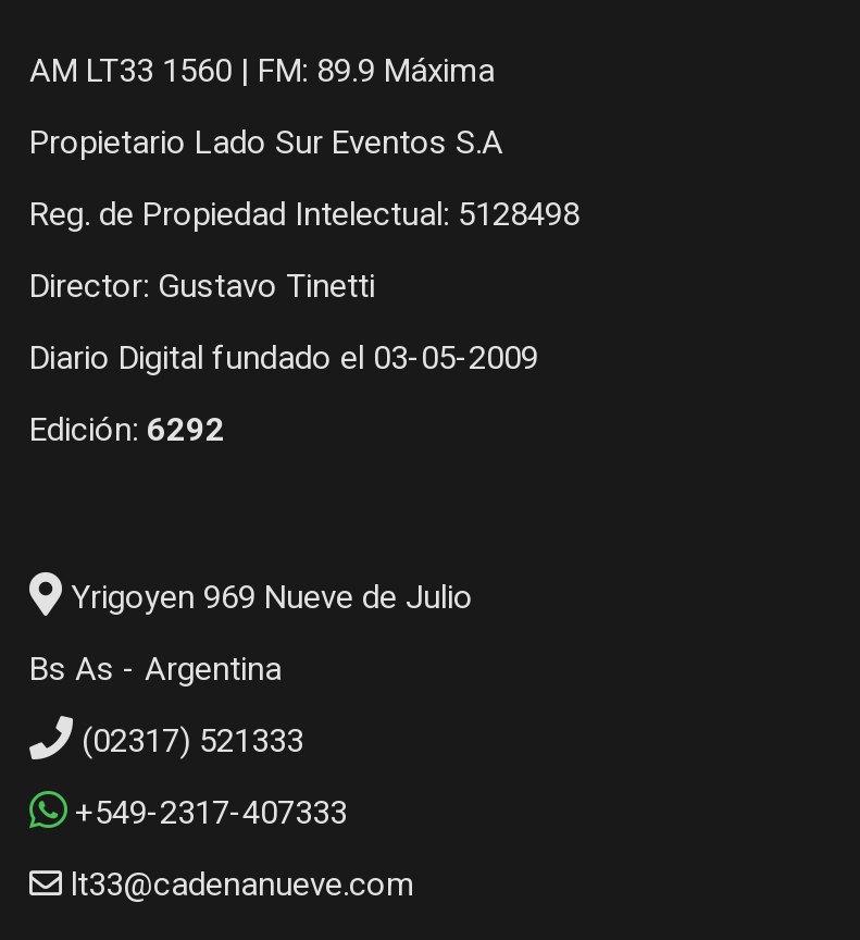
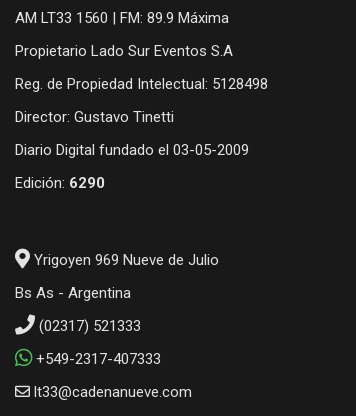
- Edición: 6292
+ Edición: 6290
